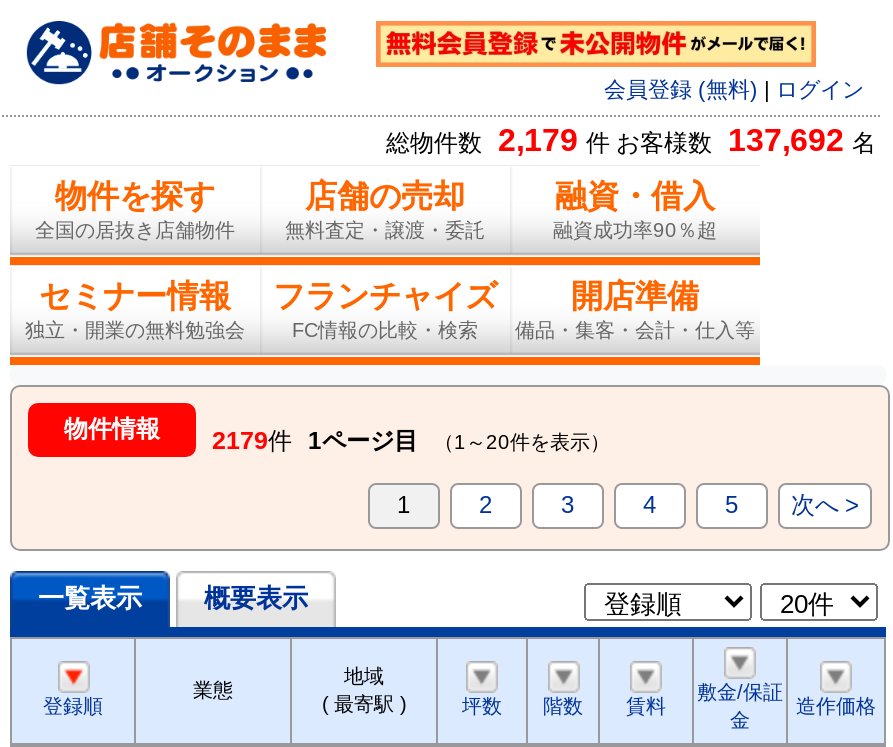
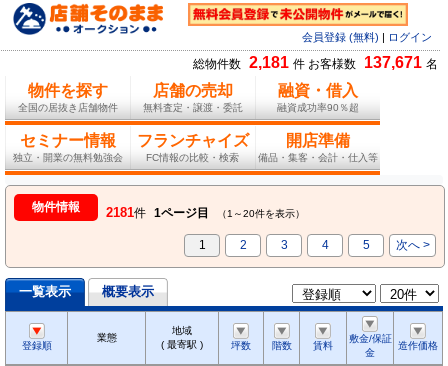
- 総物件数 2,179 件 お客様数 137,692 名
+ 総物件数 2,181 件 お客様数 137,671 名

- 物件情報 2179件 1ページ目 （1～20件を表示）
+ 物件情報 2181件 1ページ目 （1～20件を表示）
